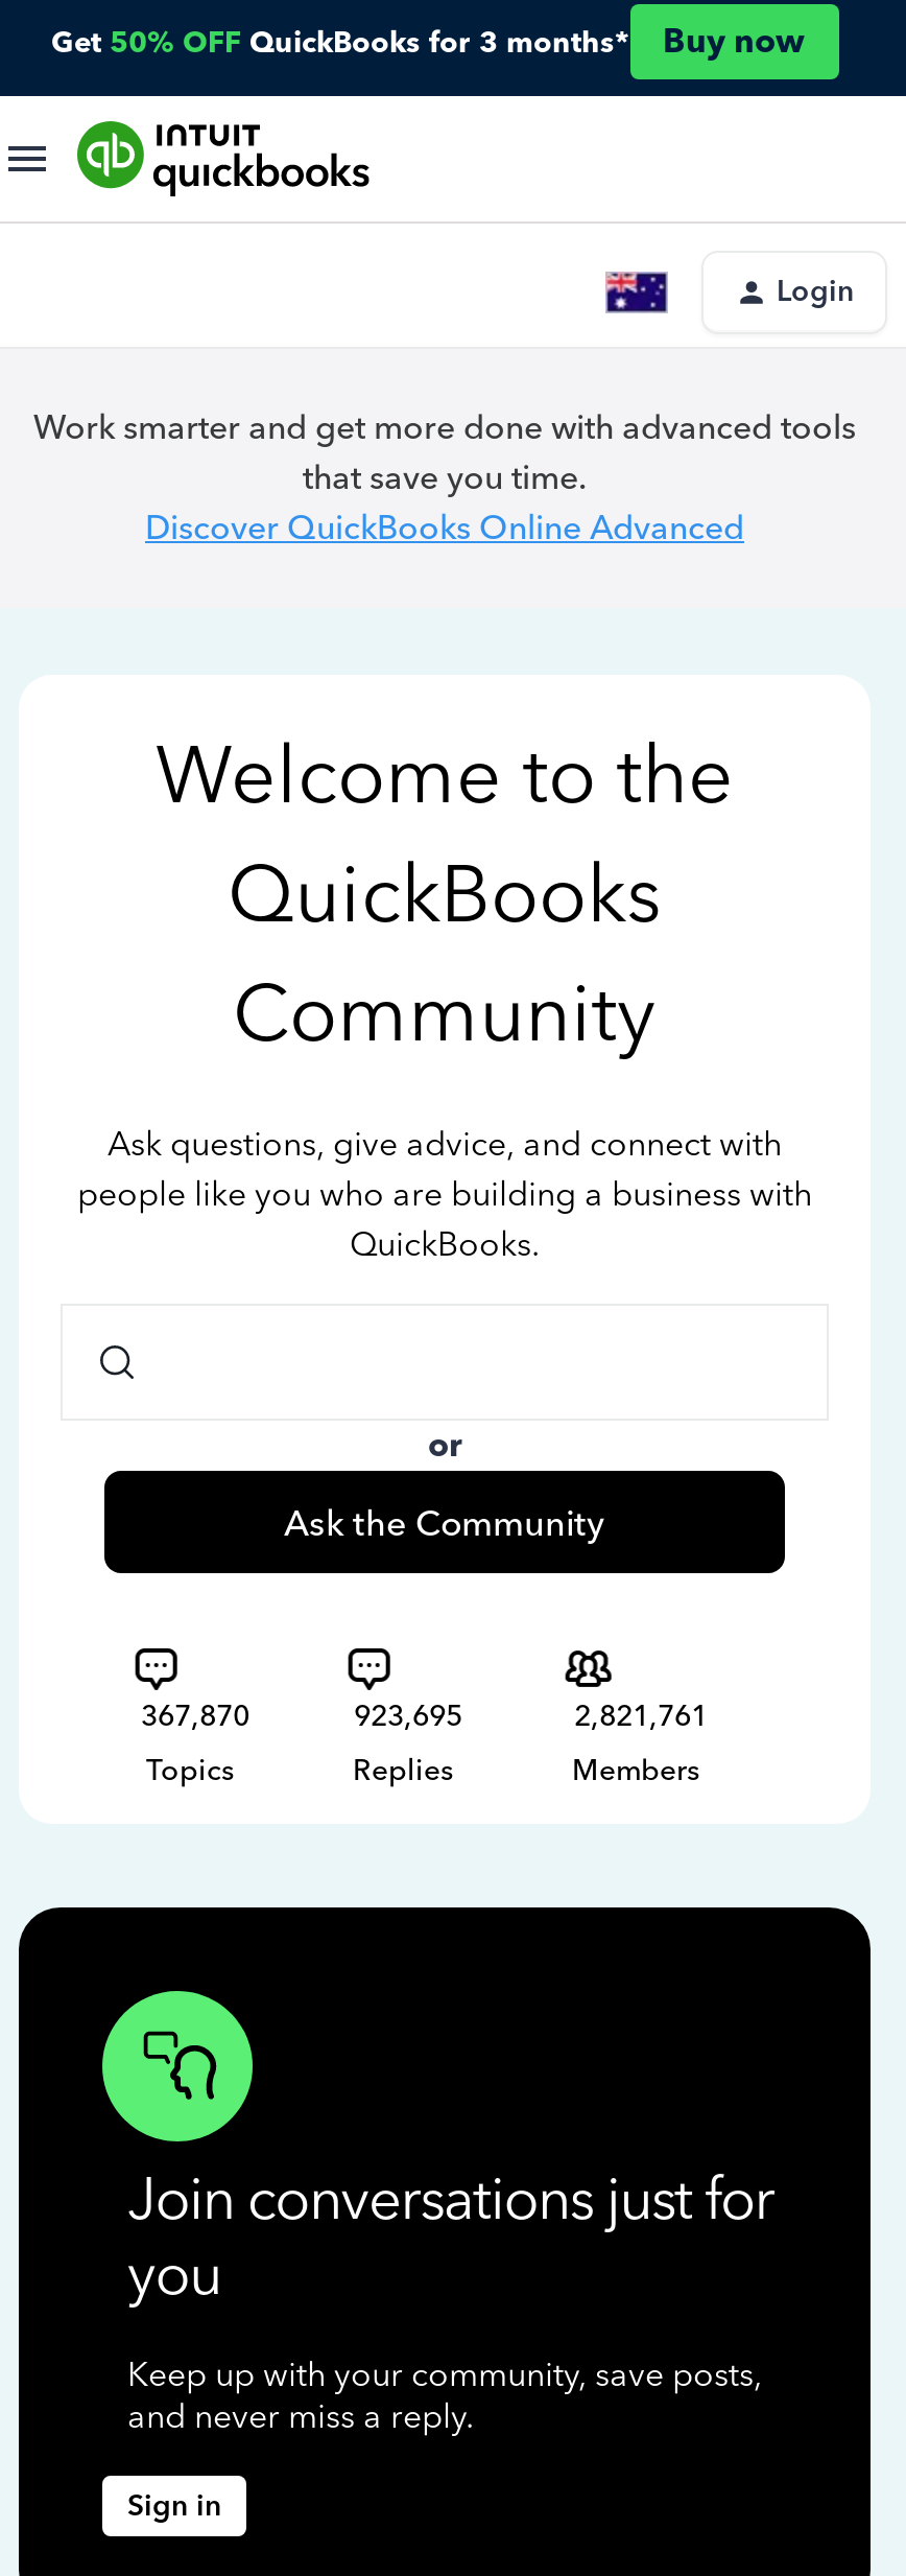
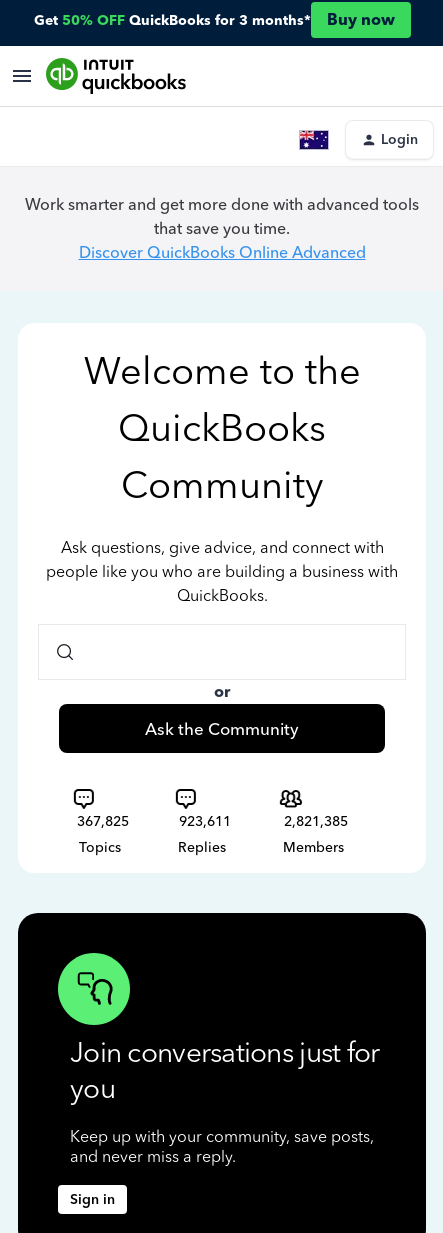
- 367,870
+ 367,825

- 923,695
+ 923,611

- 2,821,761
+ 2,821,385
